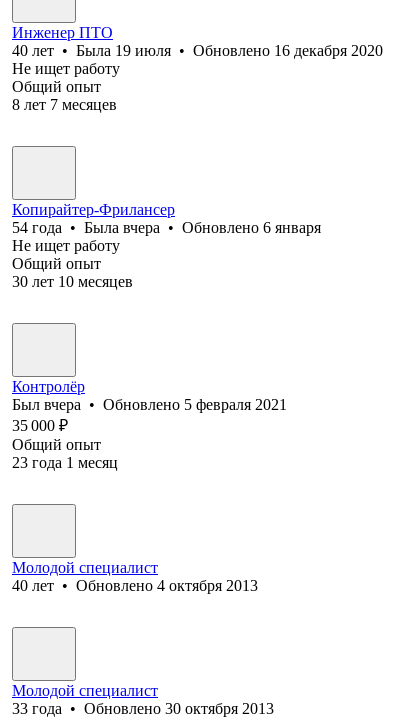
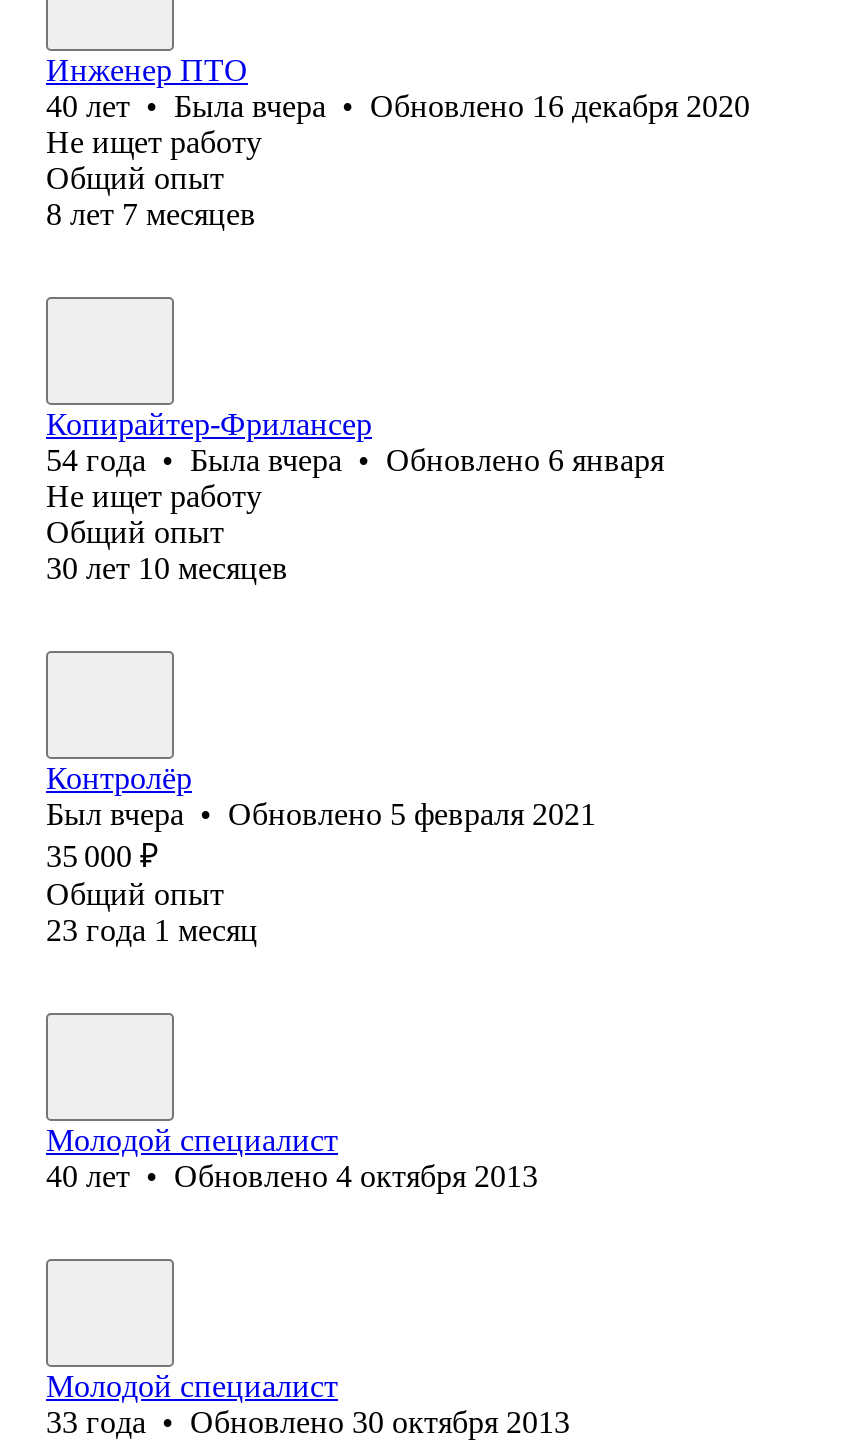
- 40 лет • Была 19 июля • Обновлено 16 декабря 2020
+ 40 лет • Была вчера • Обновлено 16 декабря 2020
